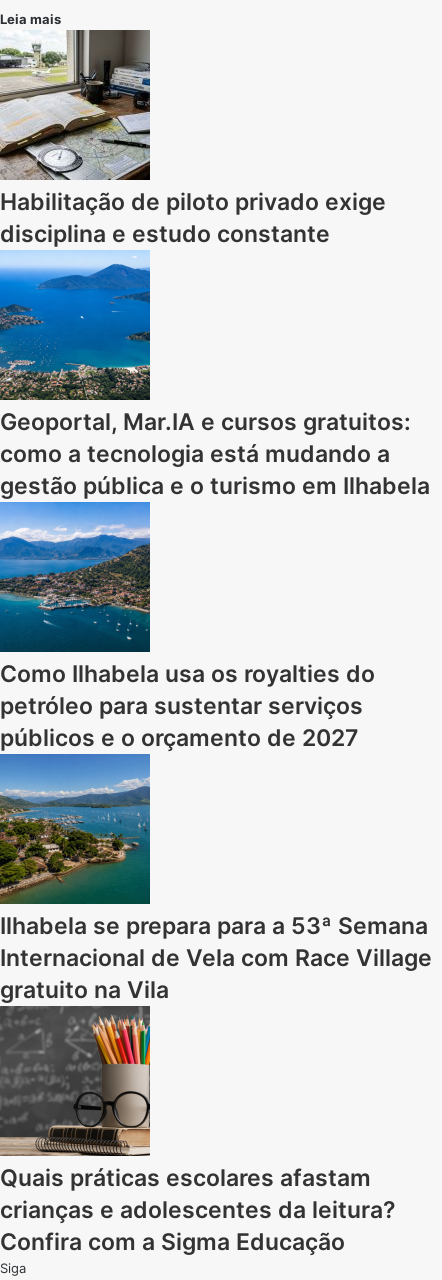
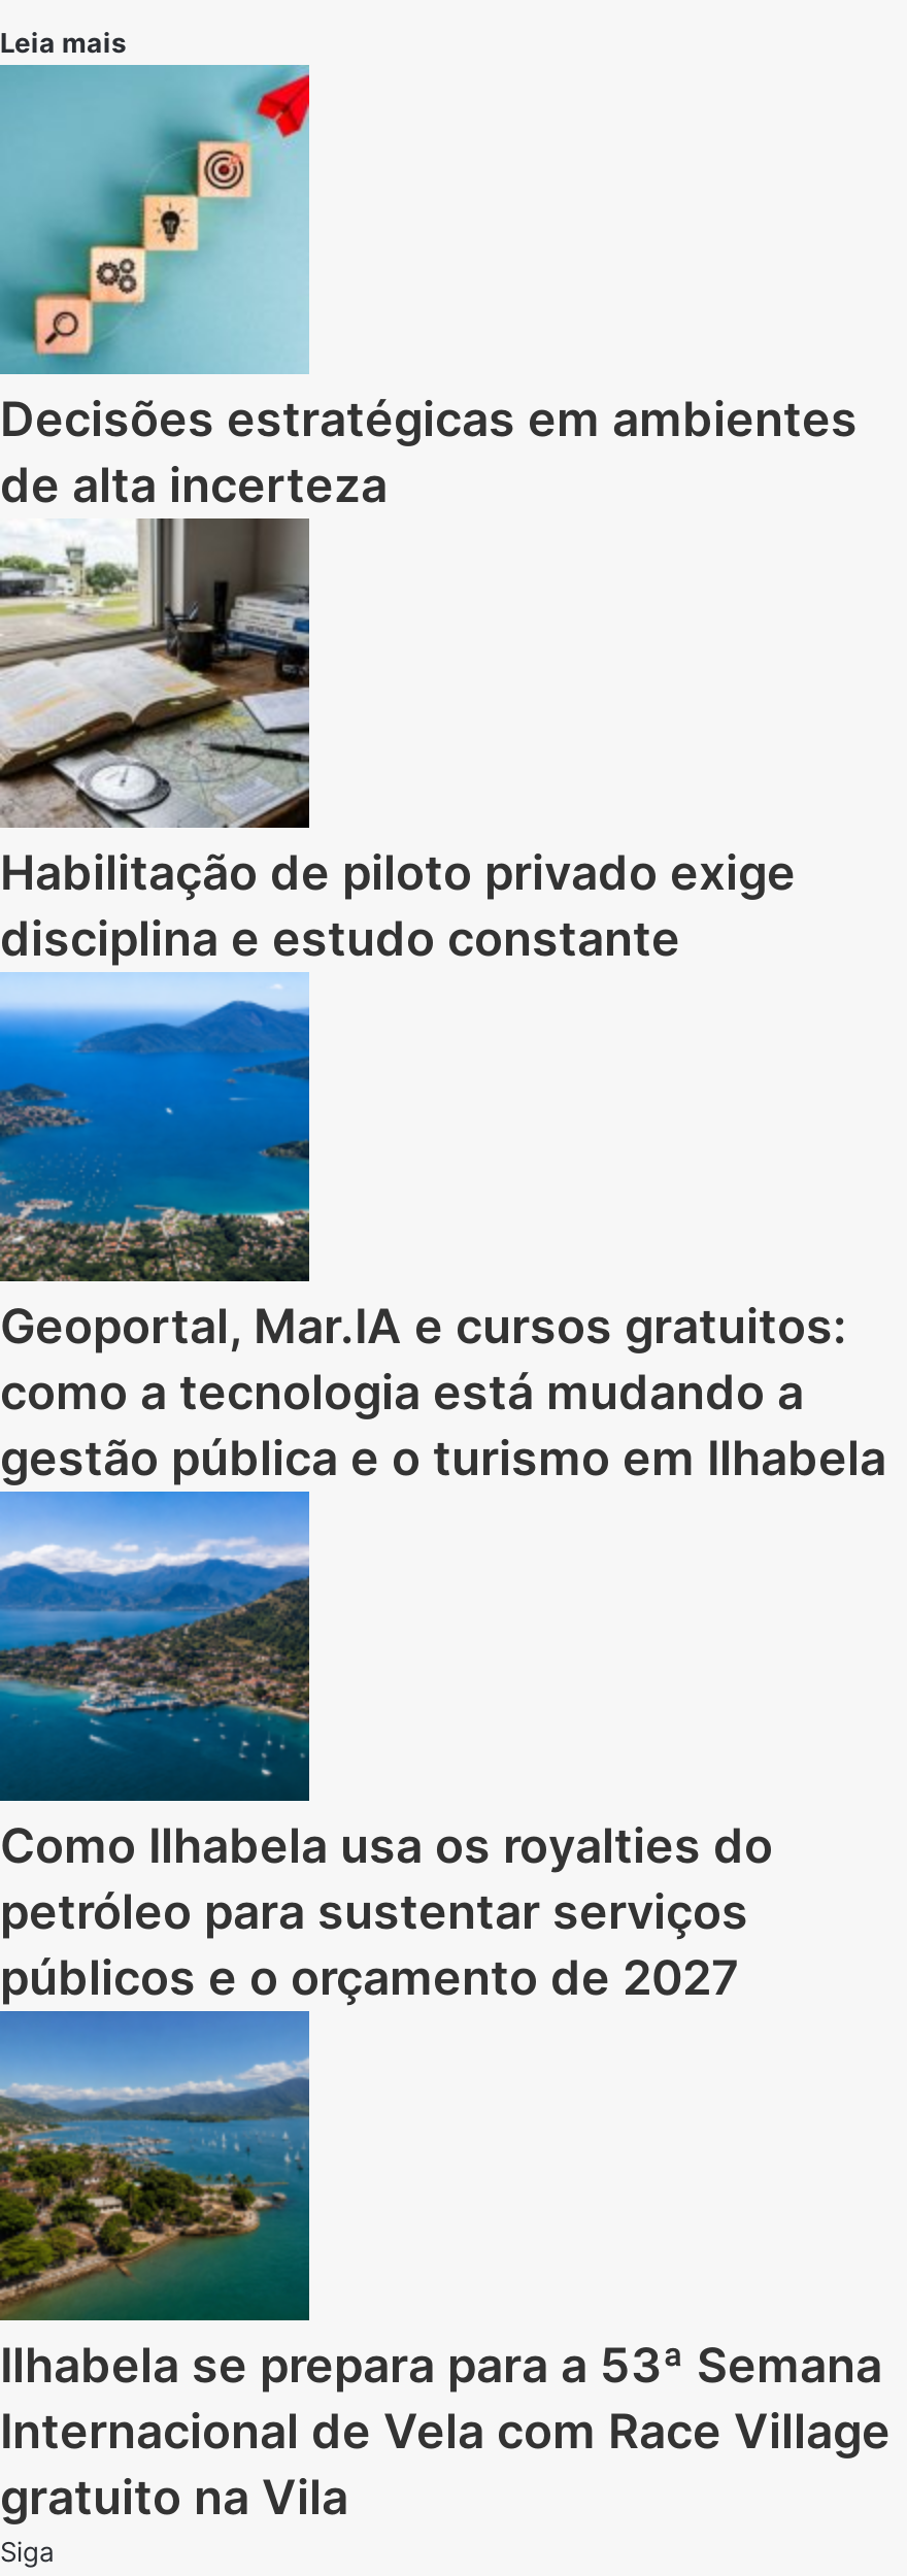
+ [image]
+ Decisões estratégicas em ambientes
+ de alta incerteza

moved down: [image] | Habilitação de piloto privado exige | disciplina e estudo constante | ... | Internacional de Vela com Race Village | gratuito na Vila

- [image]
- Quais práticas escolares afastam
- crianças e adolescentes da leitura?
- Confira com a Sigma Educação
